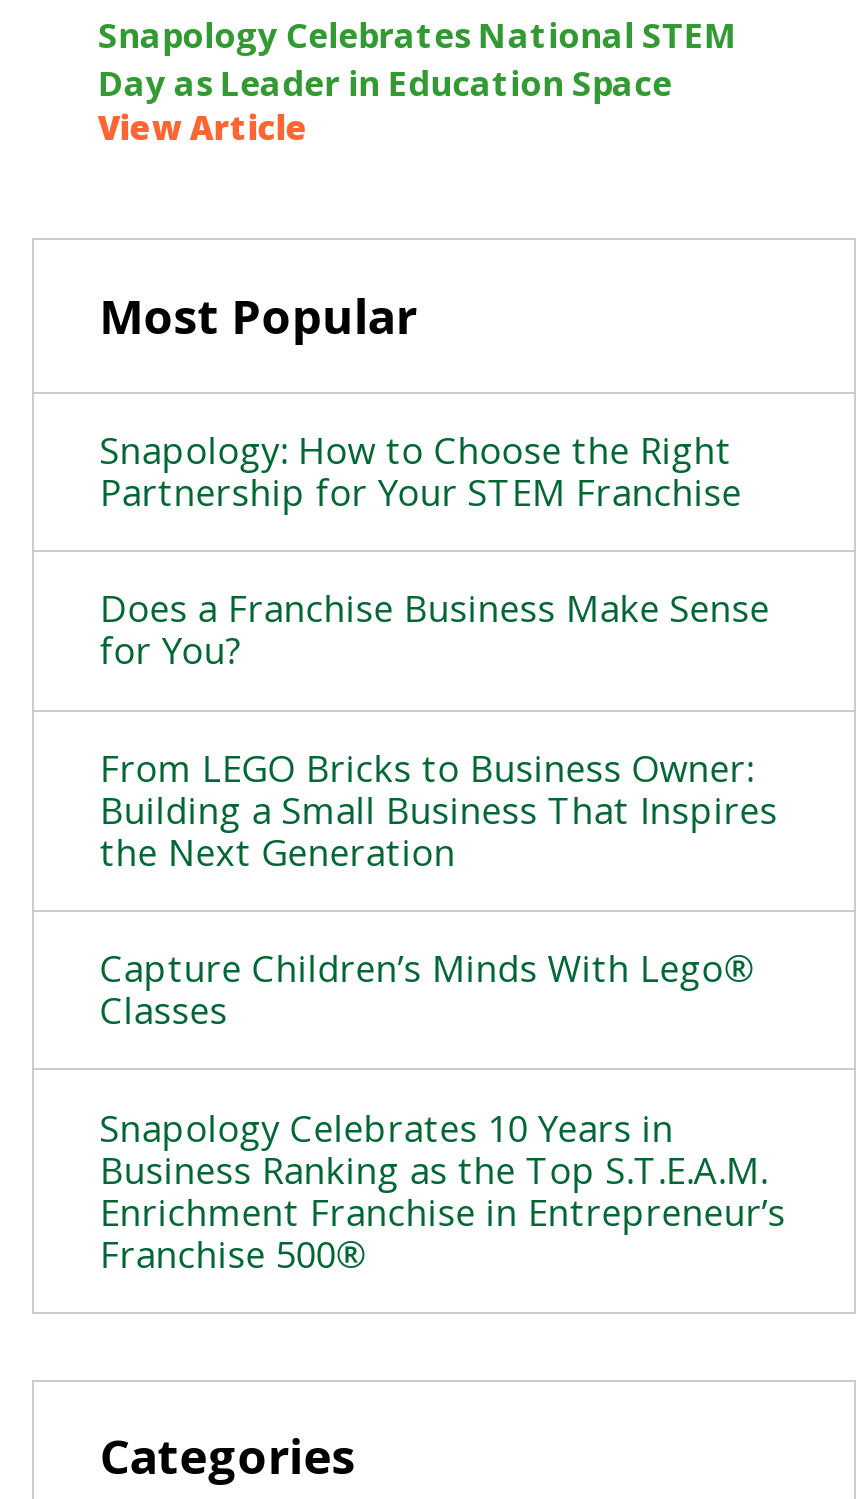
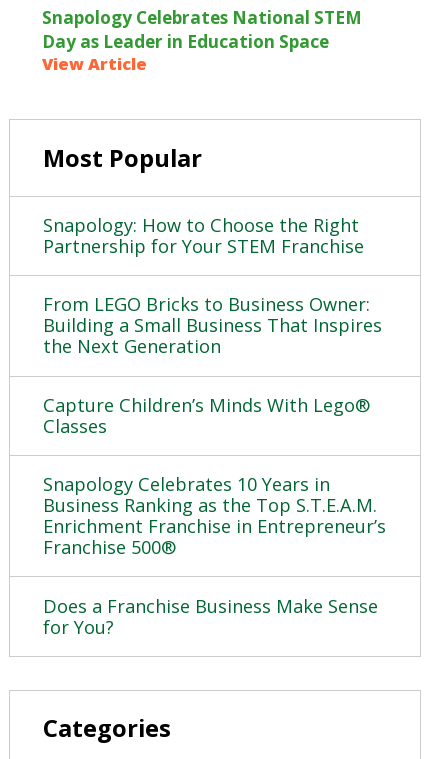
moved down: Does a Franchise Business Make Sense | for You?

moved up: From LEGO Bricks to Business Owner: | Building a Small Business That Inspires | the Next Generation | ... | Enrichment Franchise in Entrepreneur’s | Franchise 500®
